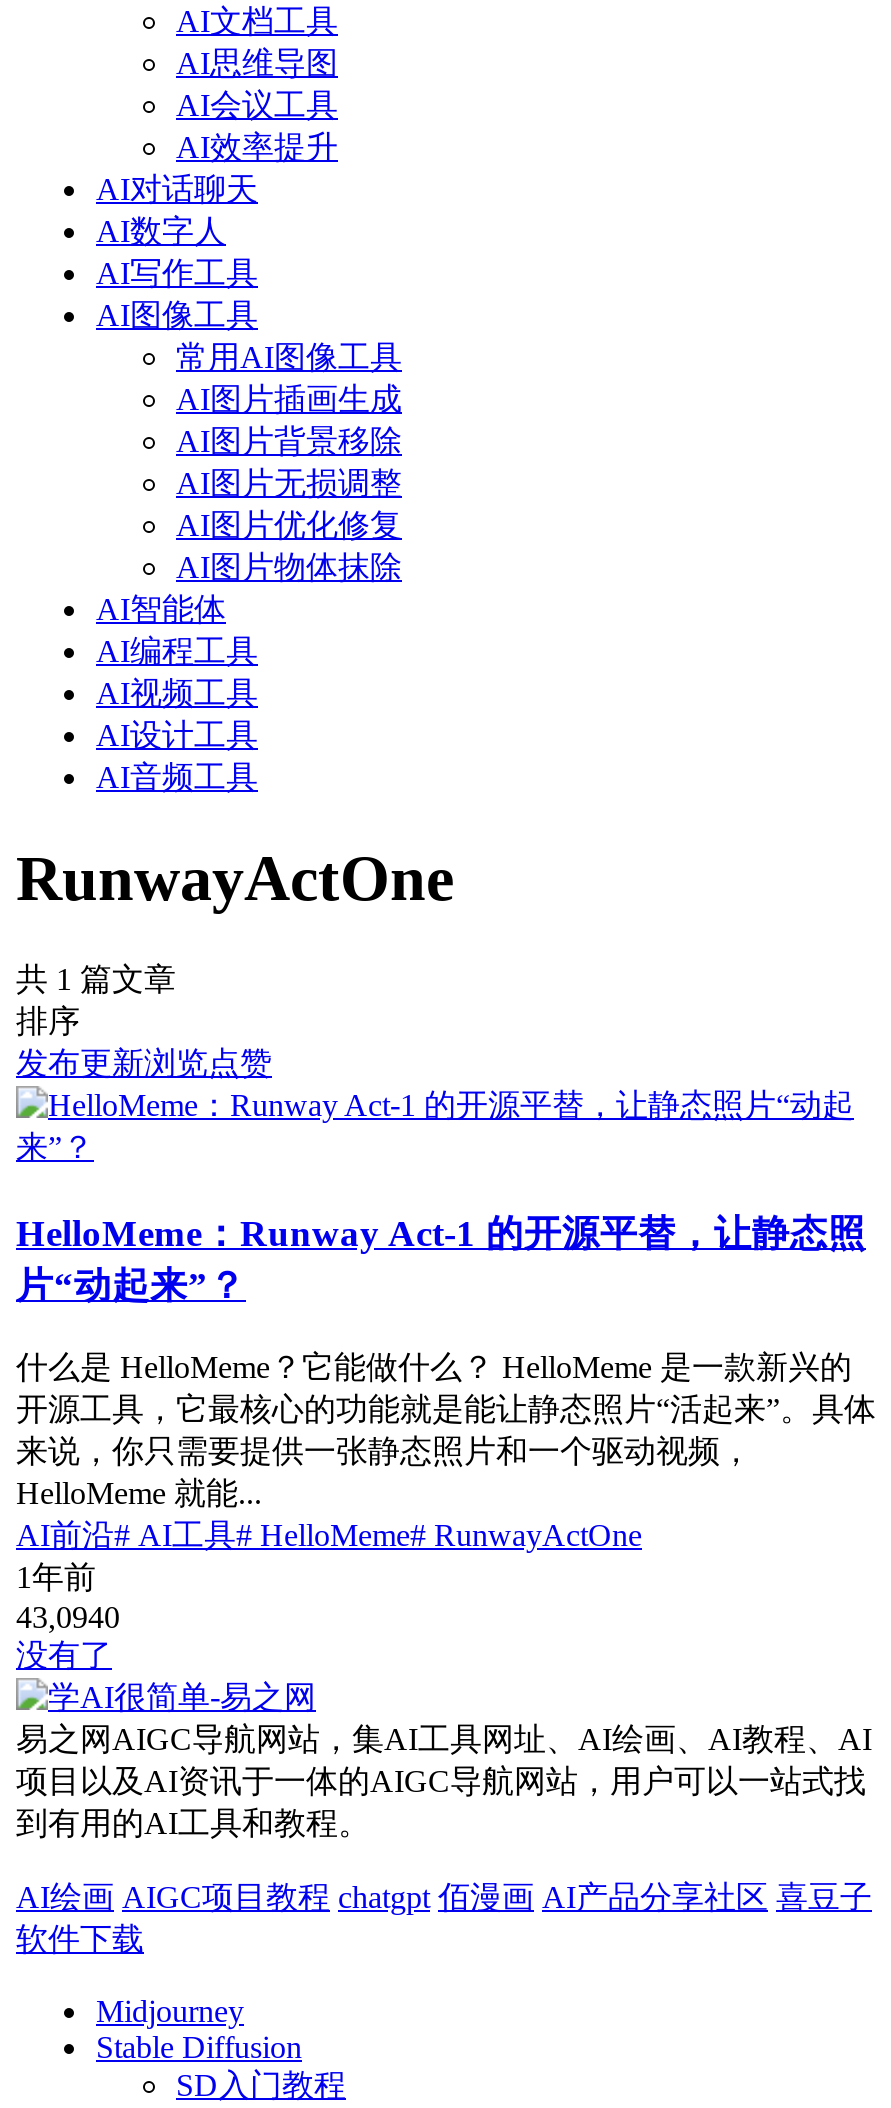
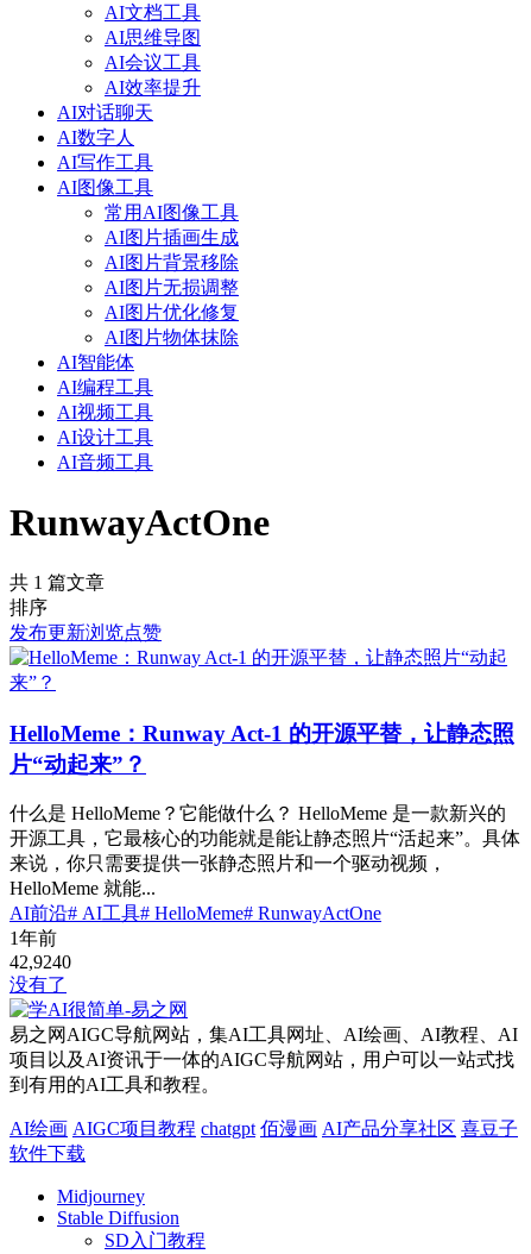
- 43,0940
+ 42,9240
